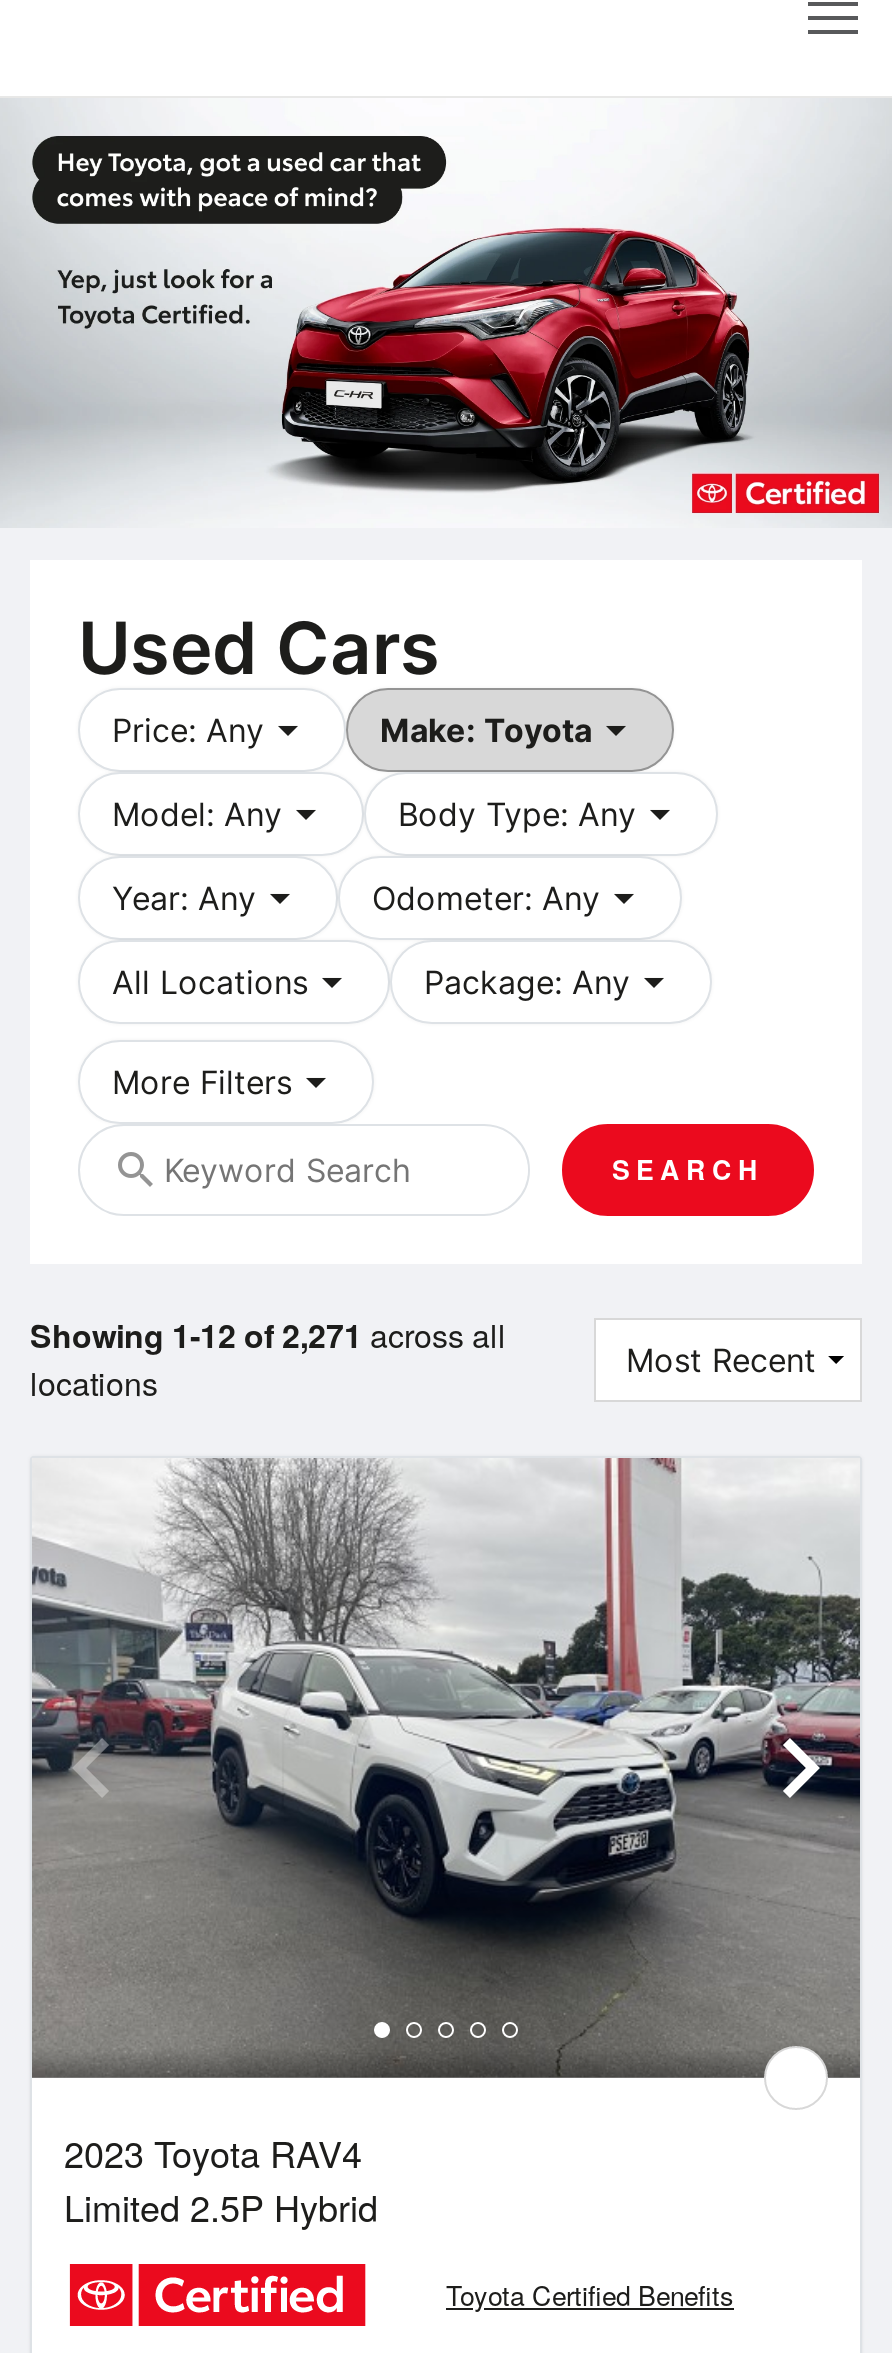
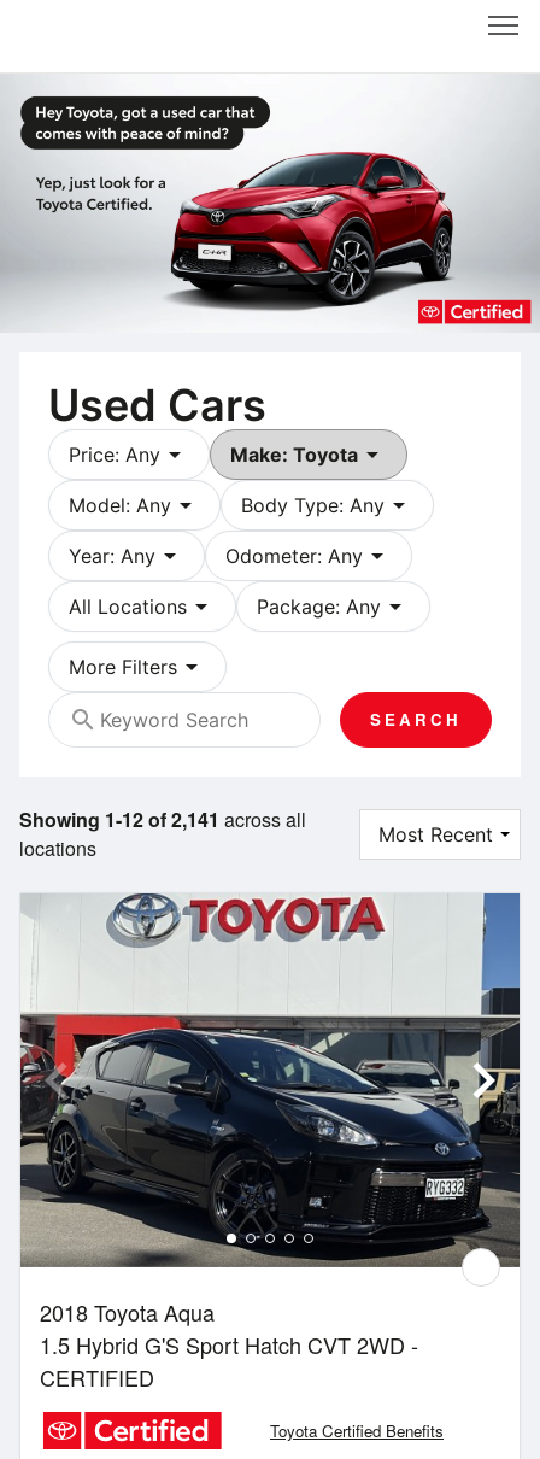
- Showing 1-12 of 2,271 across all
+ Showing 1-12 of 2,141 across all

- [image]
- 2023 Toyota RAV4
- Limited 2.5P Hybrid
+ [image]
+ 2018 Toyota Aqua
+ 1.5 Hybrid G'S Sport Hatch CVT 2WD -
+ CERTIFIED
